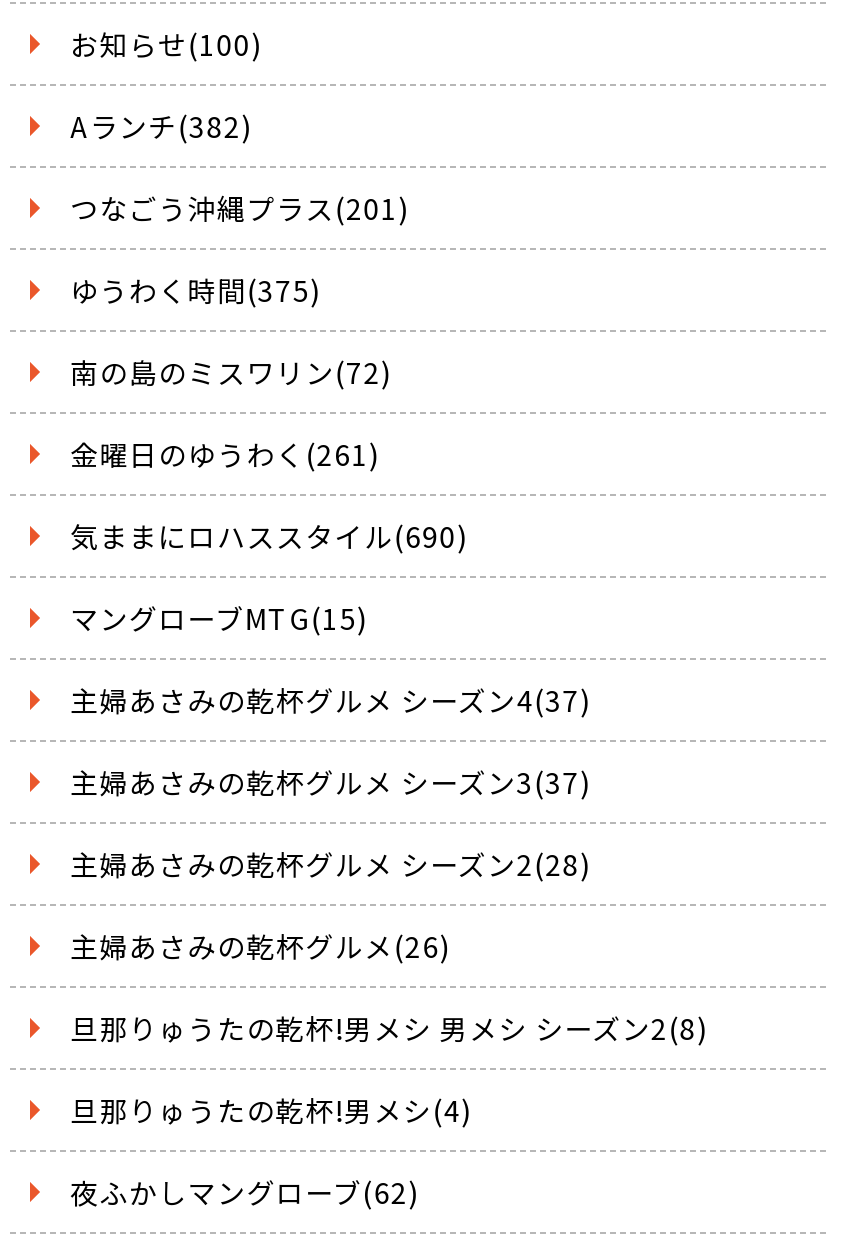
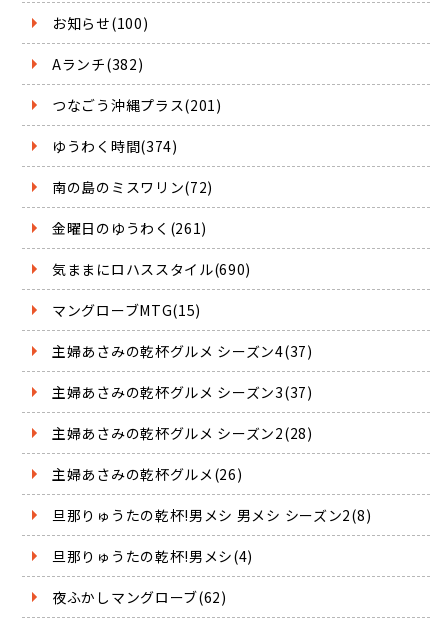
- ゆうわく時間(375)
+ ゆうわく時間(374)
